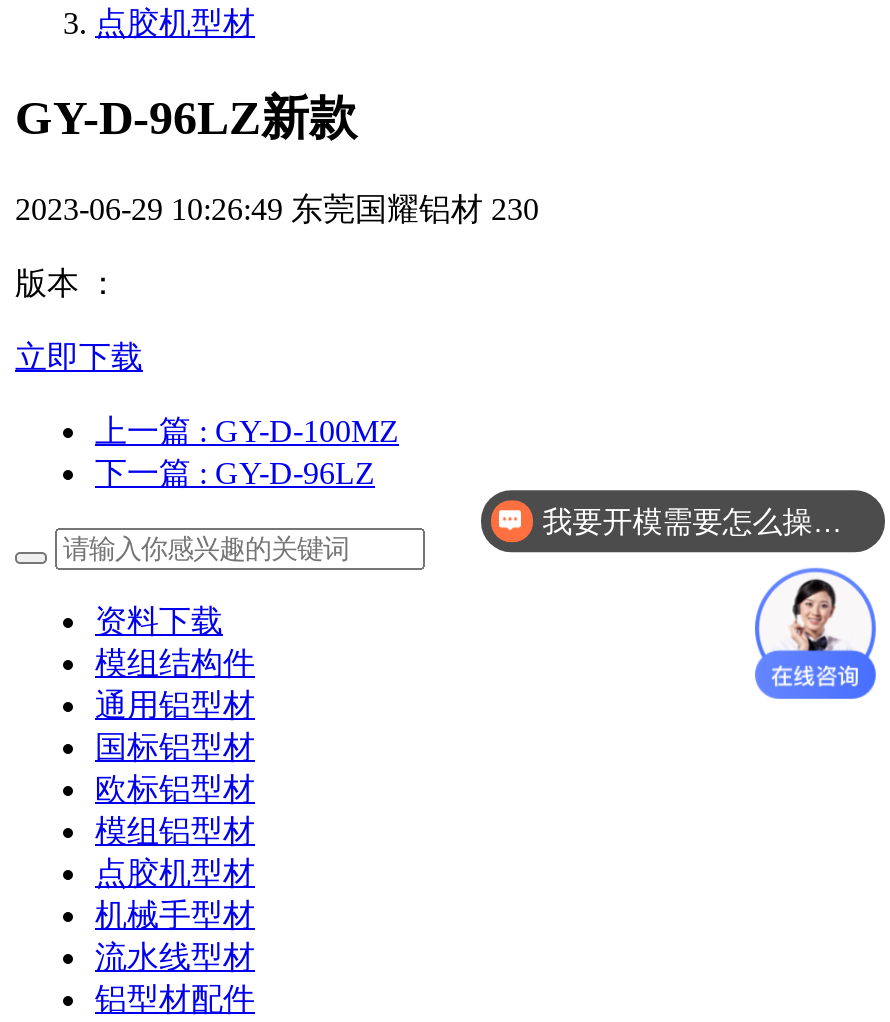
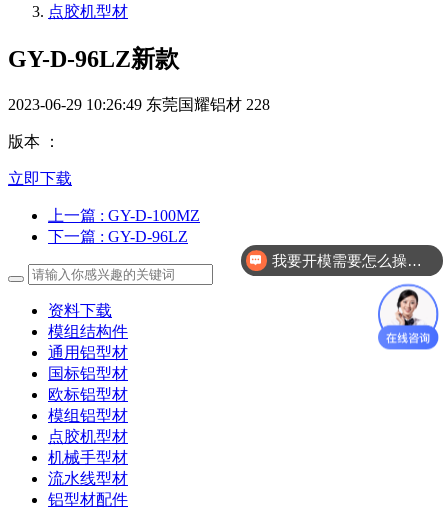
- 2023-06-29 10:26:49 东莞国耀铝材 230
+ 2023-06-29 10:26:49 东莞国耀铝材 228
